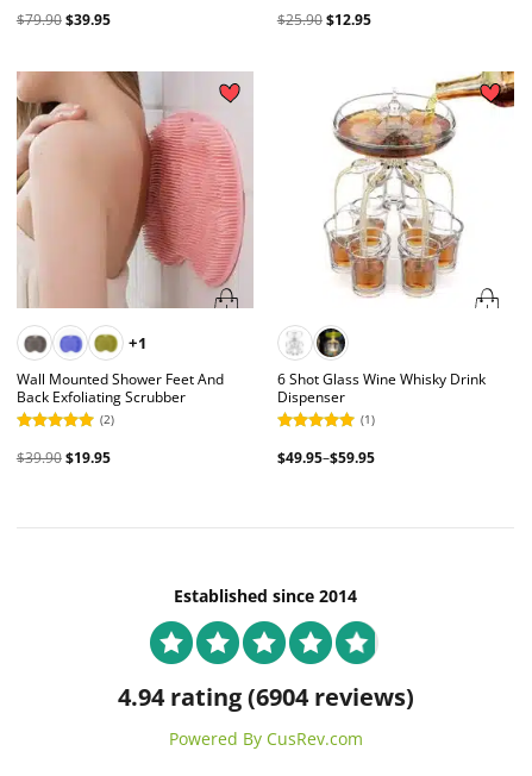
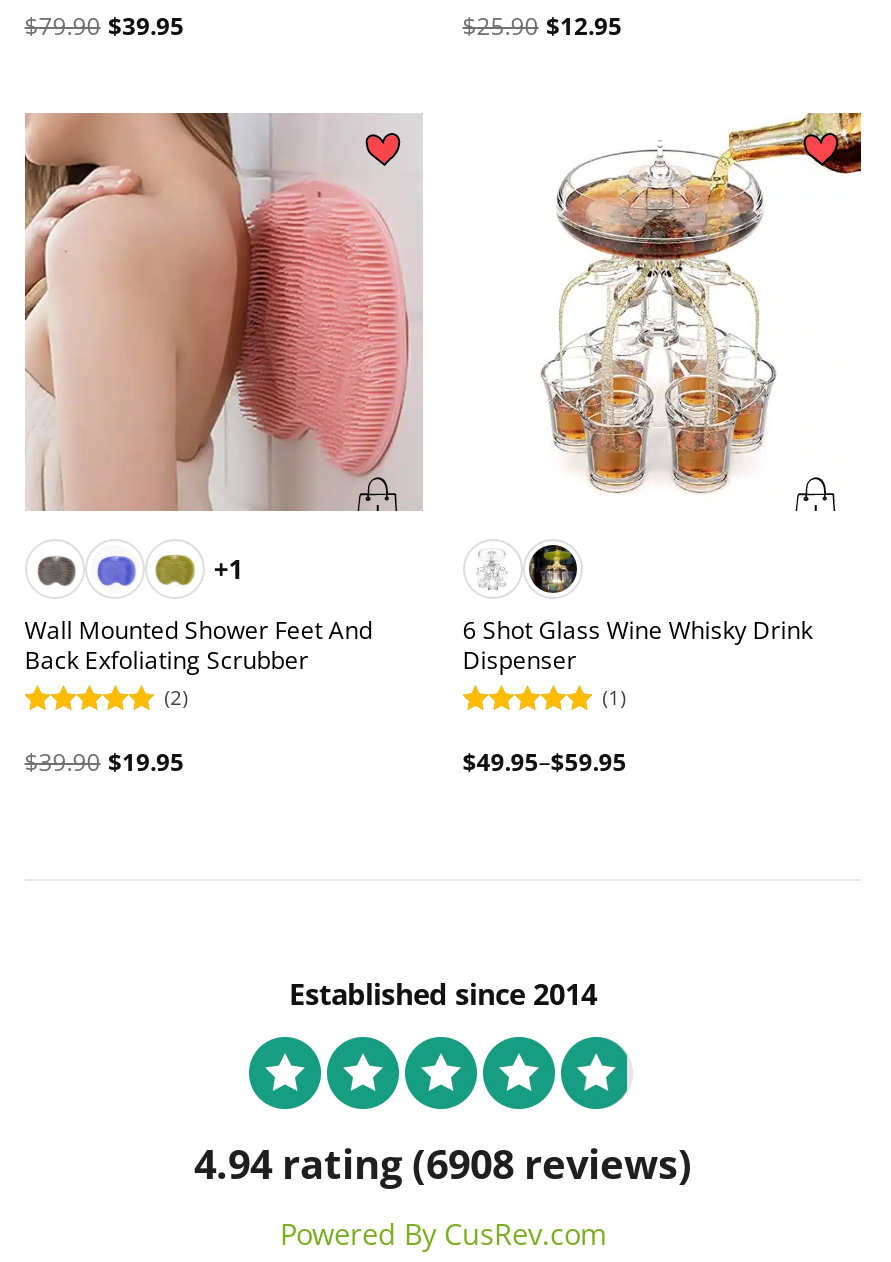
- 4.94 rating (6904 reviews)
+ 4.94 rating (6908 reviews)
